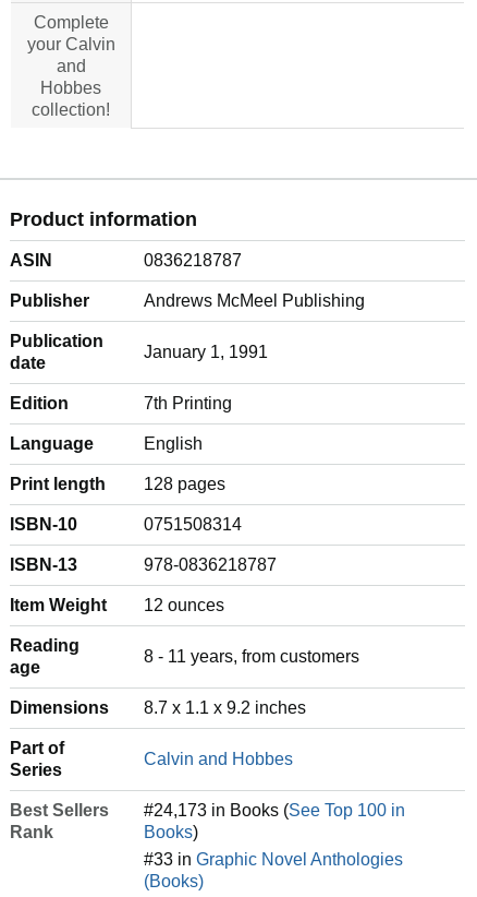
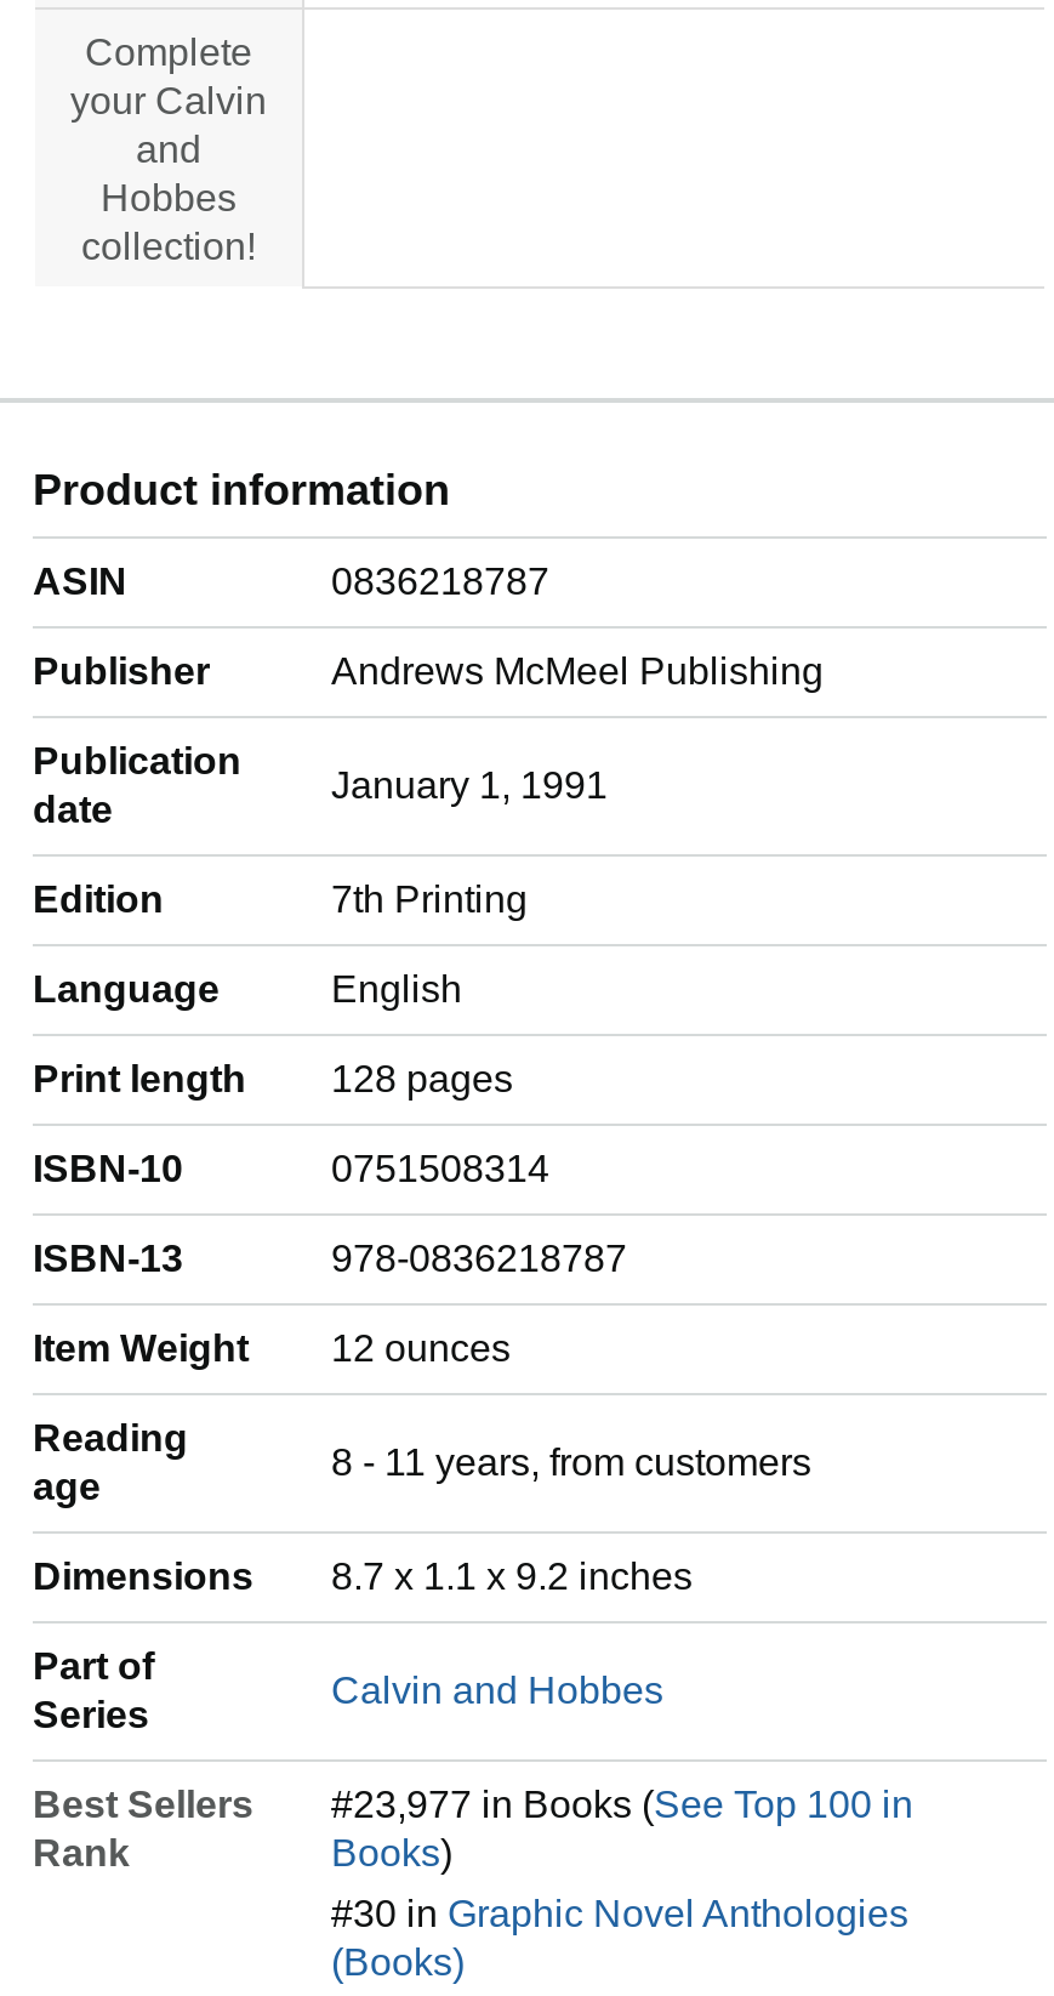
- #24,173 in Books (See Top 100 in
+ #23,977 in Books (See Top 100 in

- #33 in Graphic Novel Anthologies
+ #30 in Graphic Novel Anthologies
